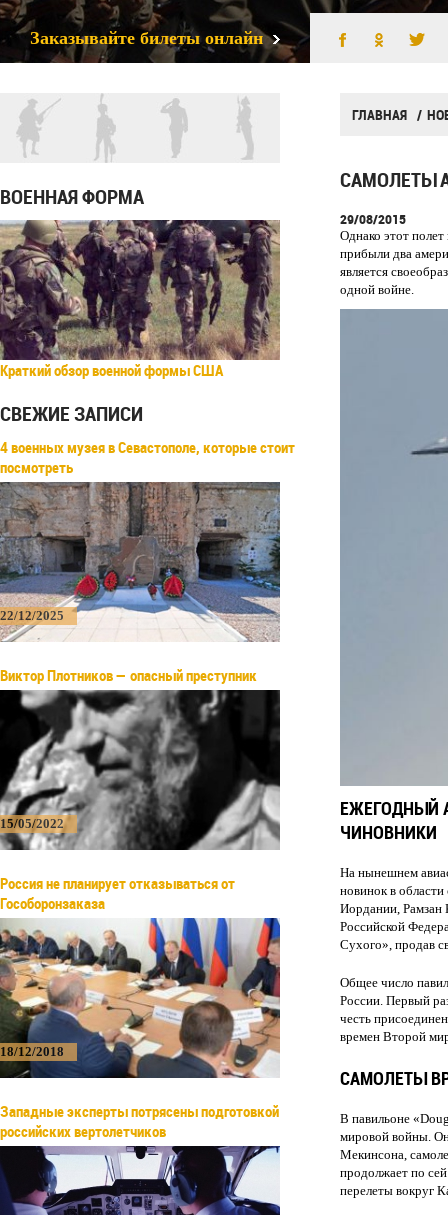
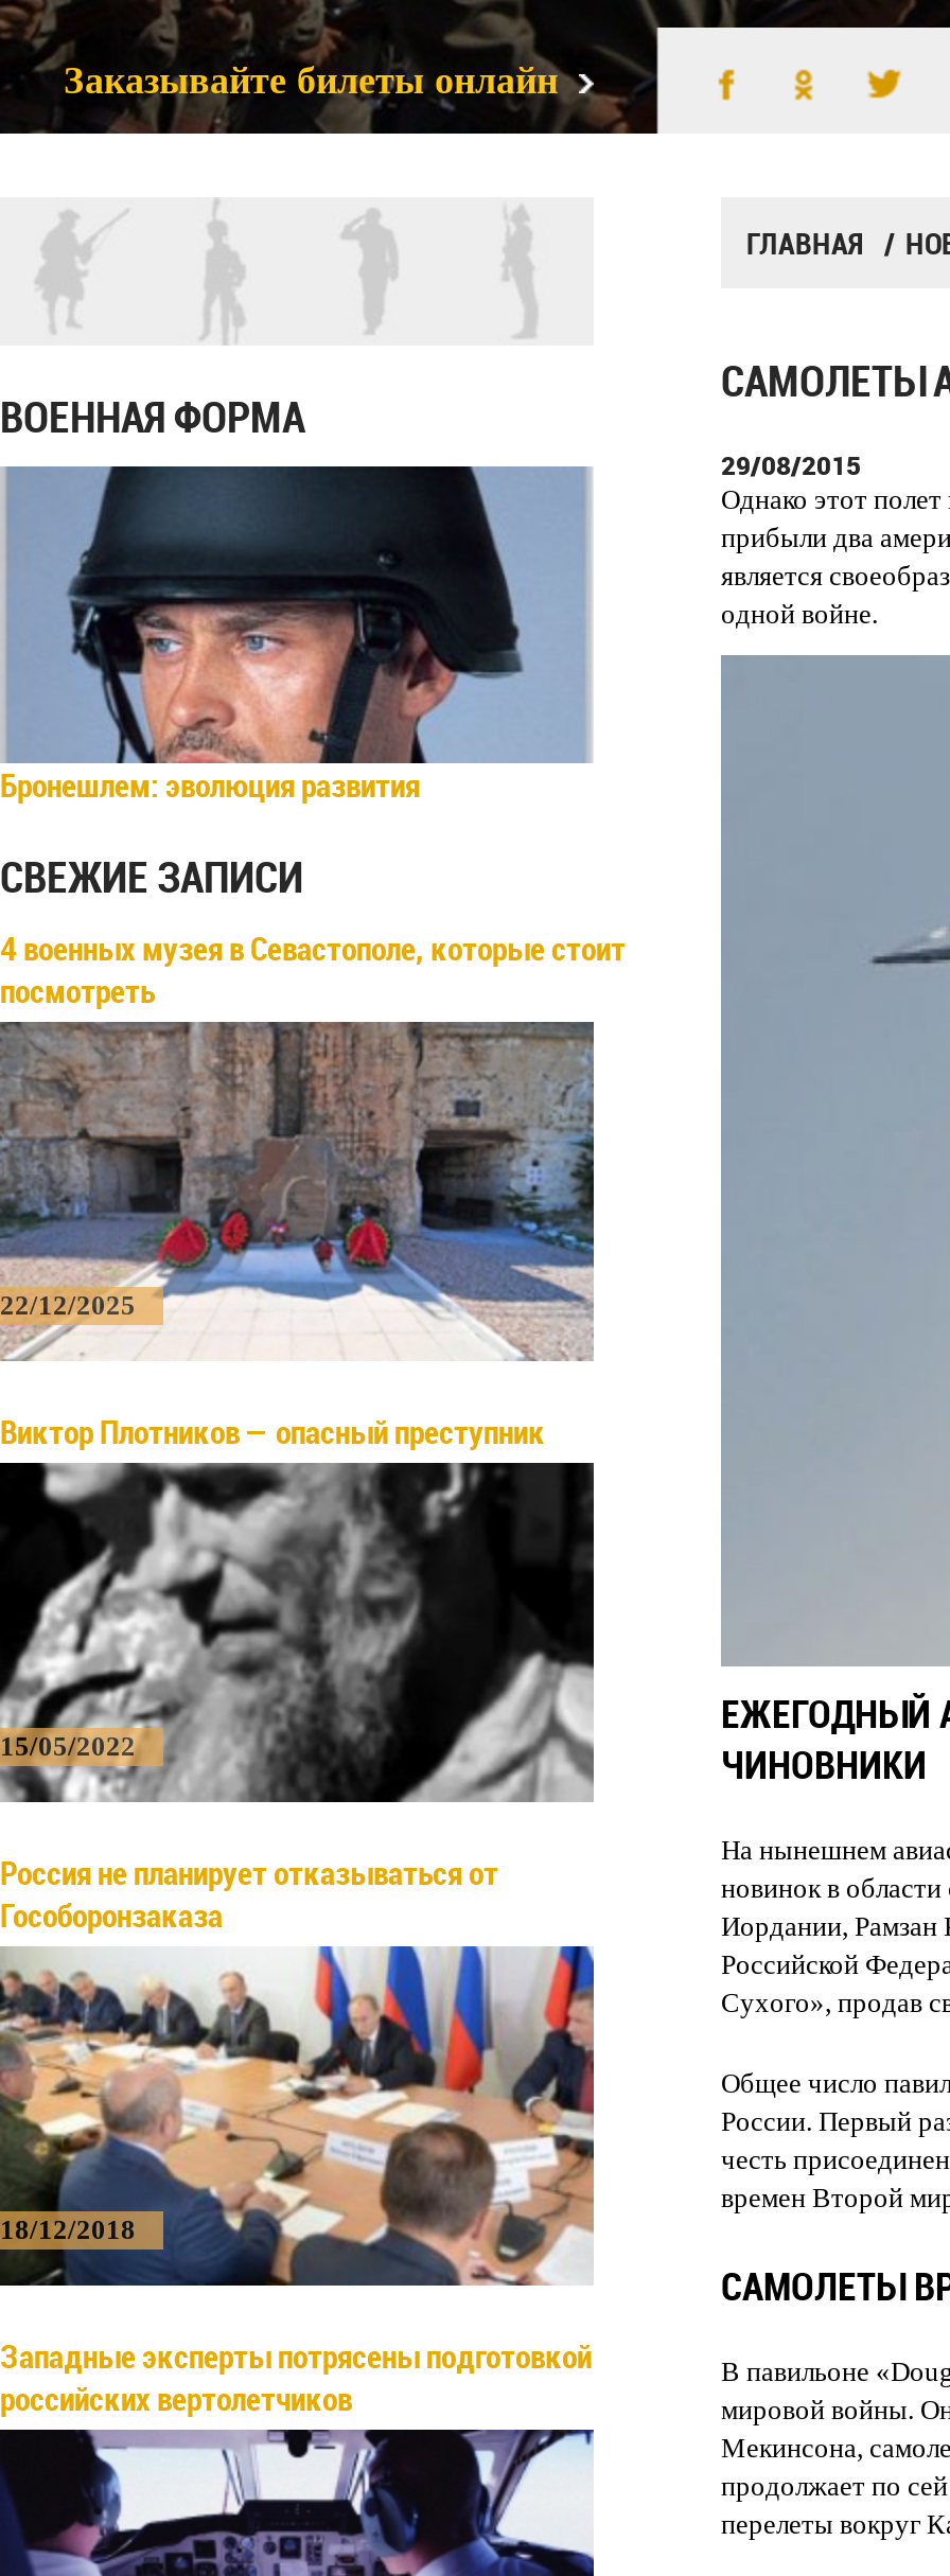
- [image]
- Краткий обзор военной формы США
+ [image]
+ Бронешлем: эволюция развития
